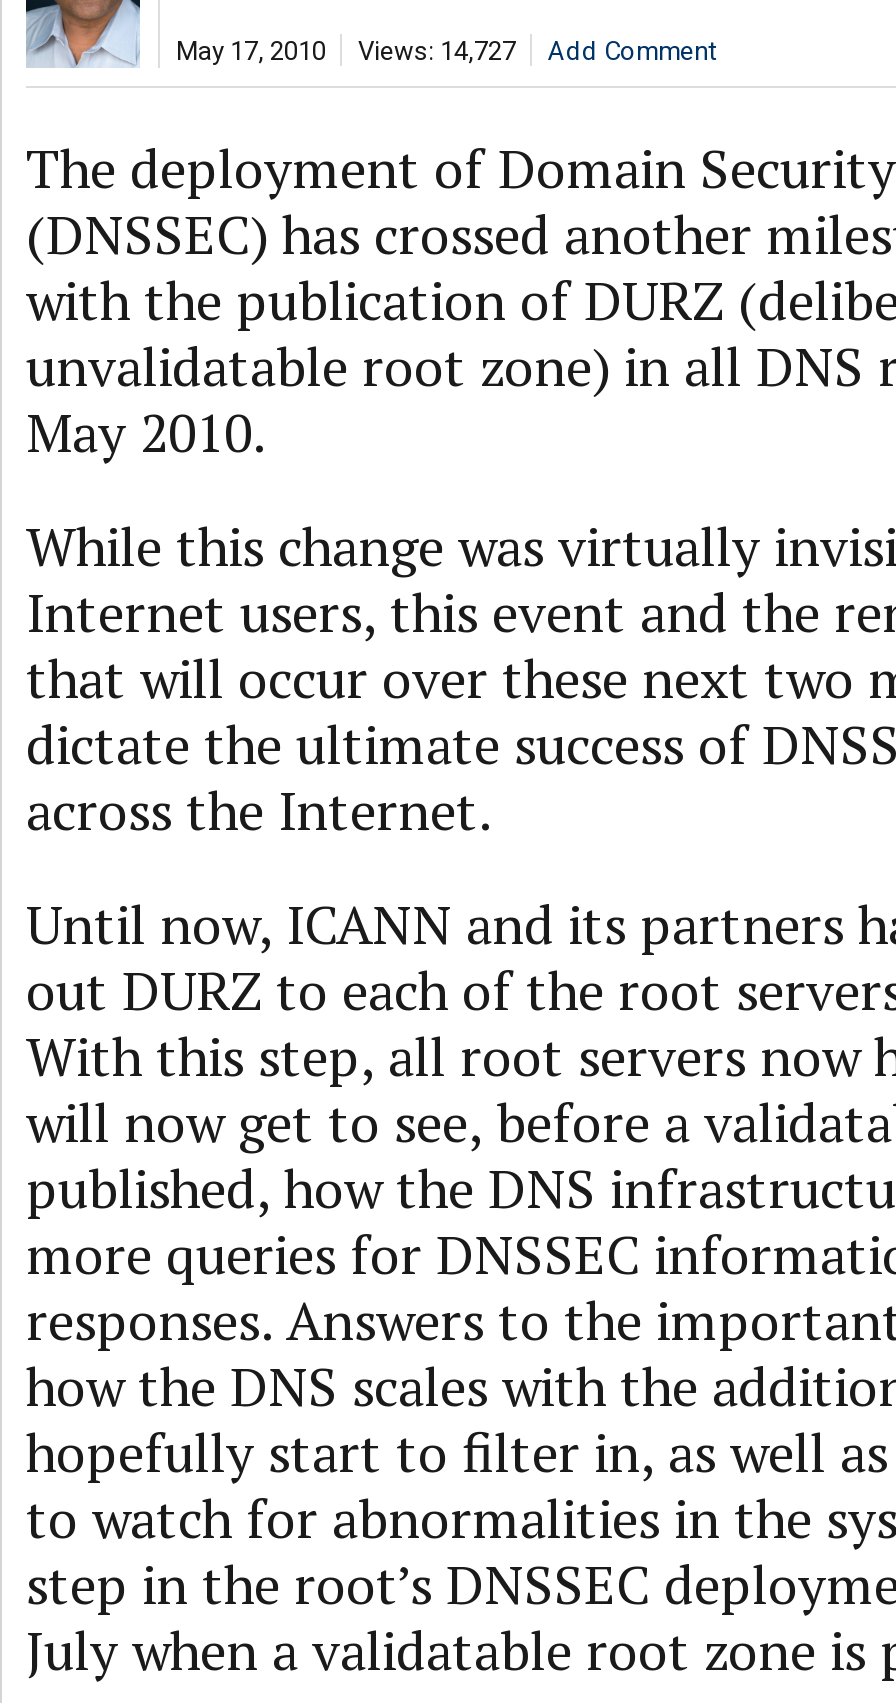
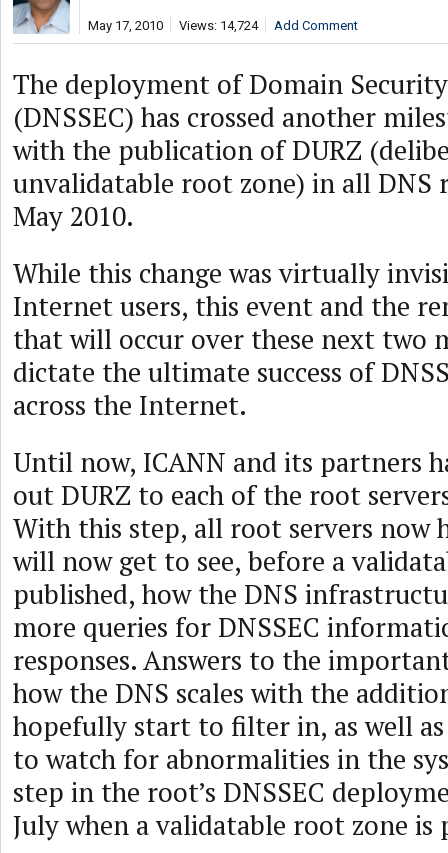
- May 17, 2010 Views: 14,727 Add Comment
+ May 17, 2010 Views: 14,724 Add Comment
